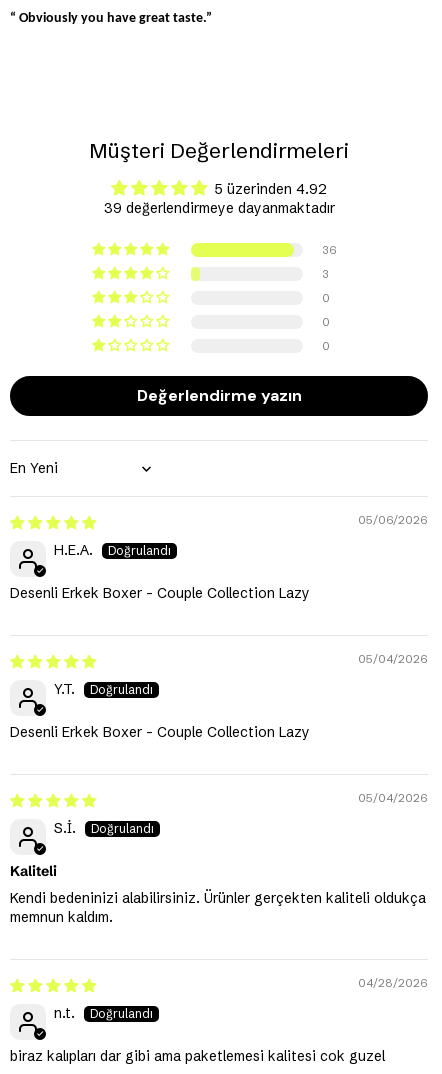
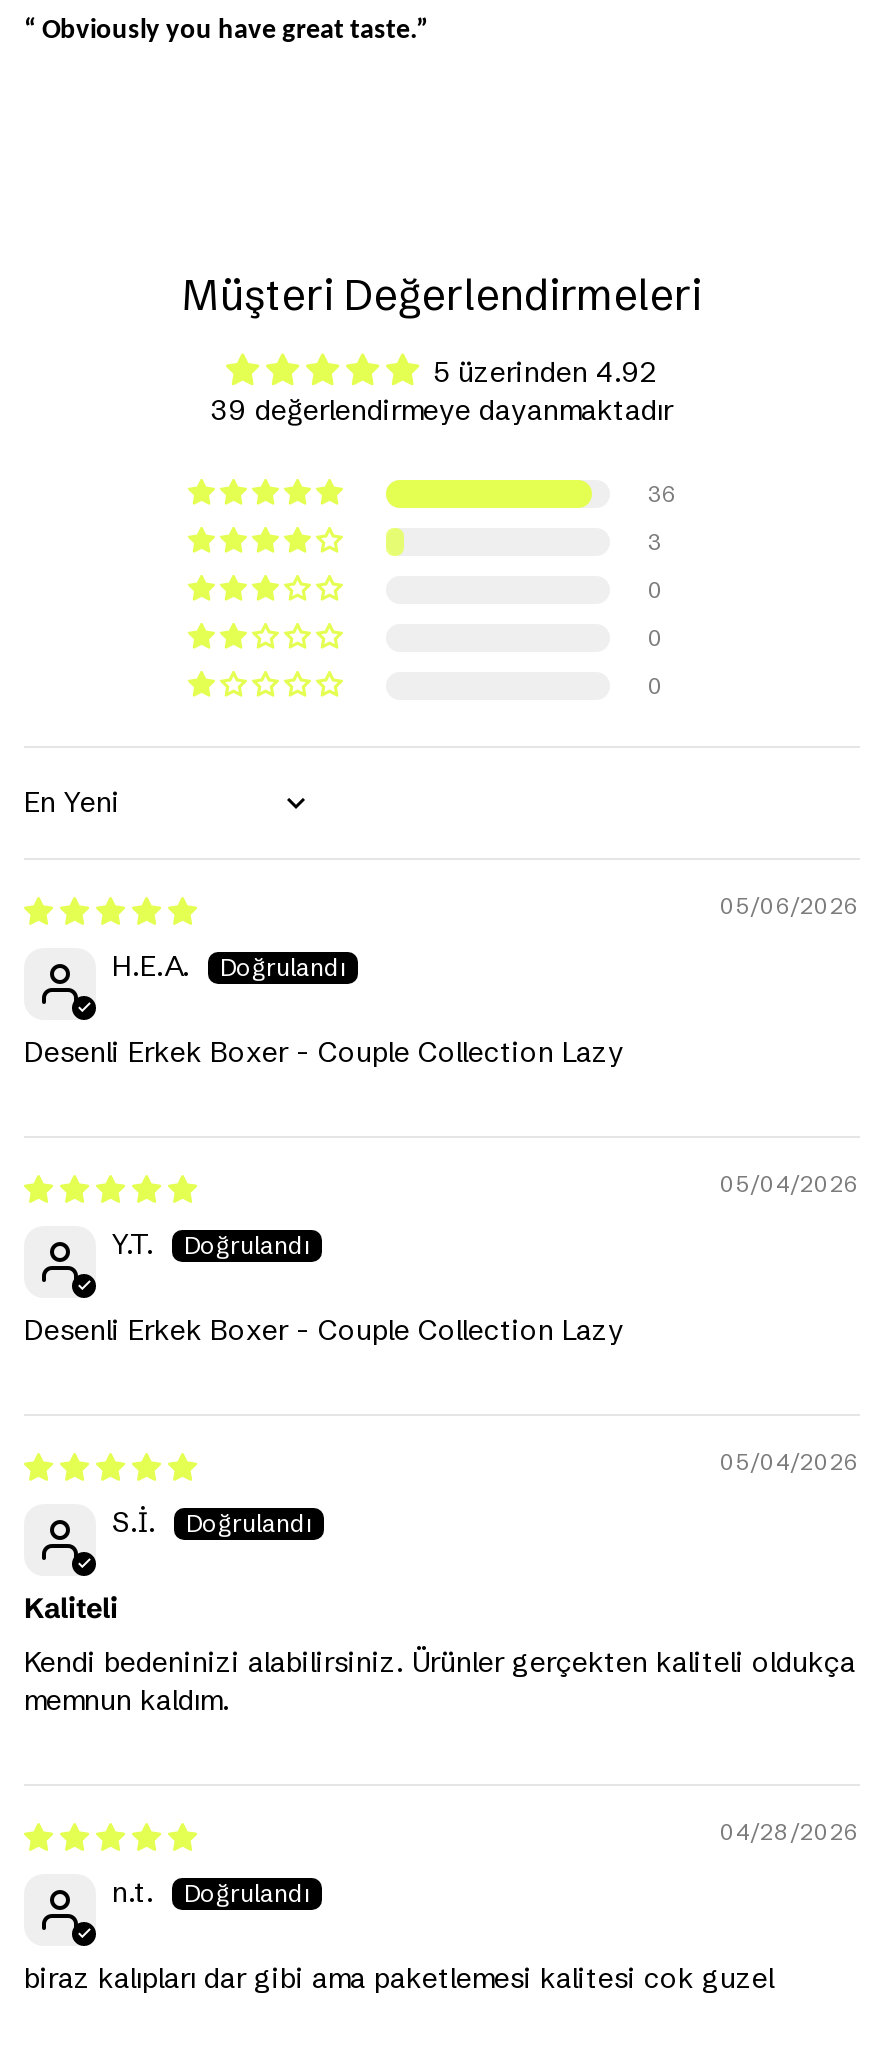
- Değerlendirme yazın
